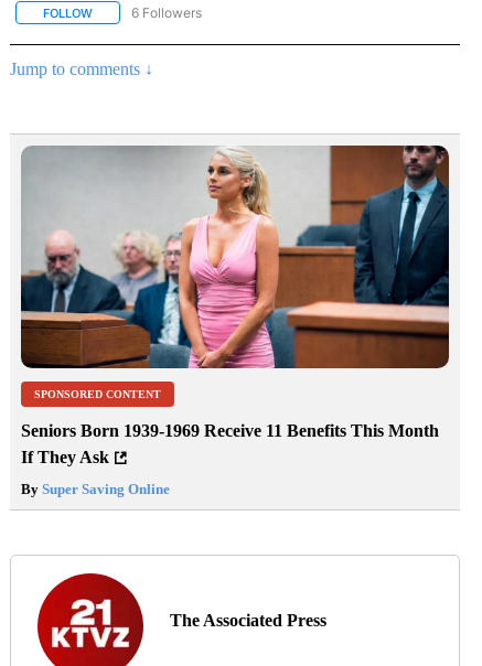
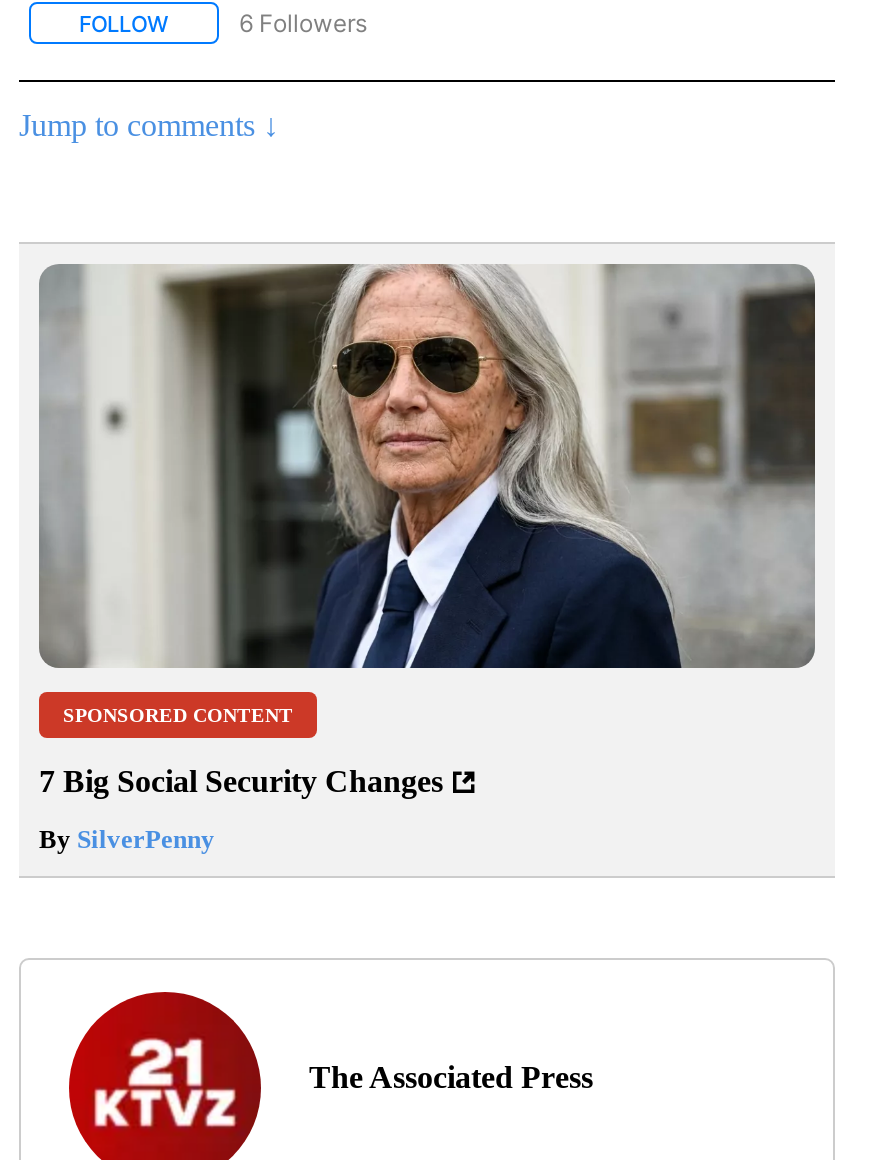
- [image]
+ [image]

- Seniors Born 1939-1969 Receive 11 Benefits This Month
- If They Ask
+ 7 Big Social Security Changes

- By Super Saving Online
+ By SilverPenny
